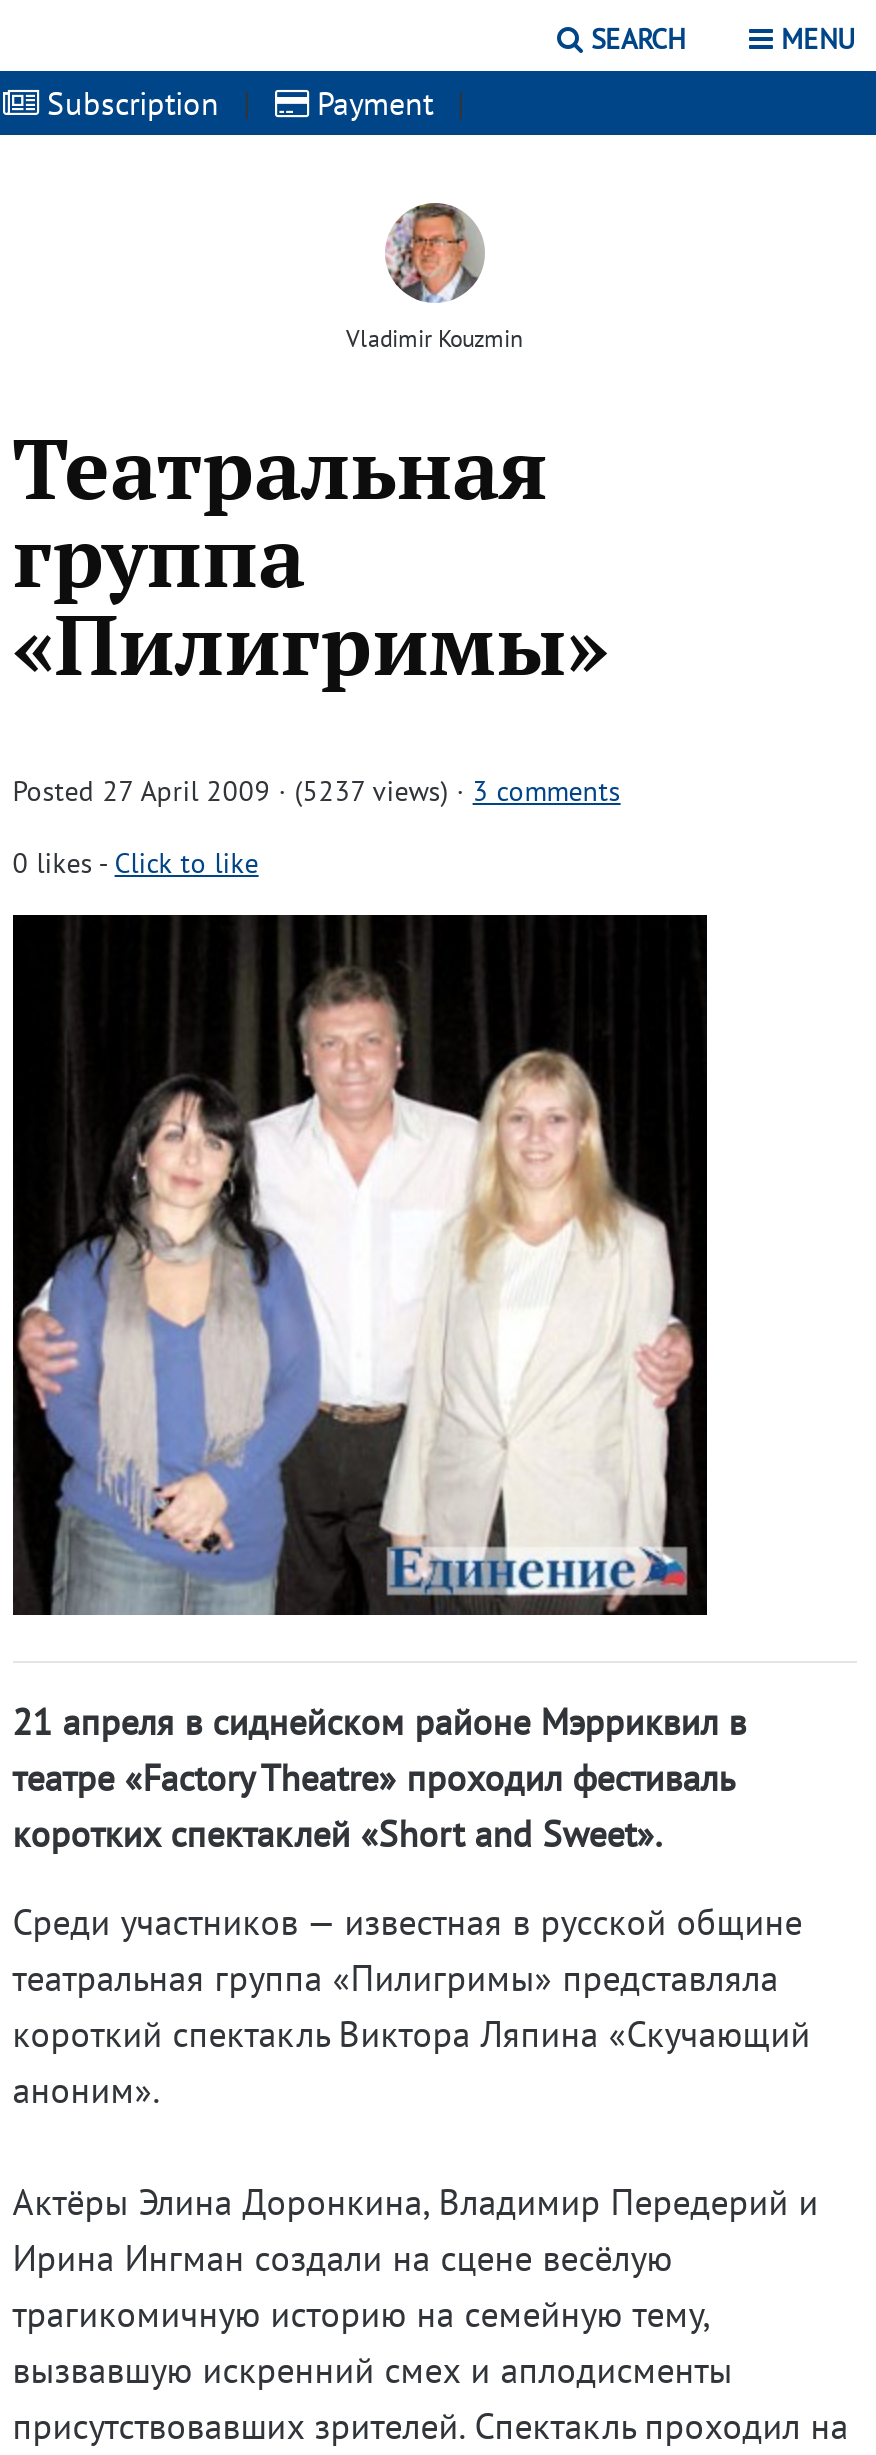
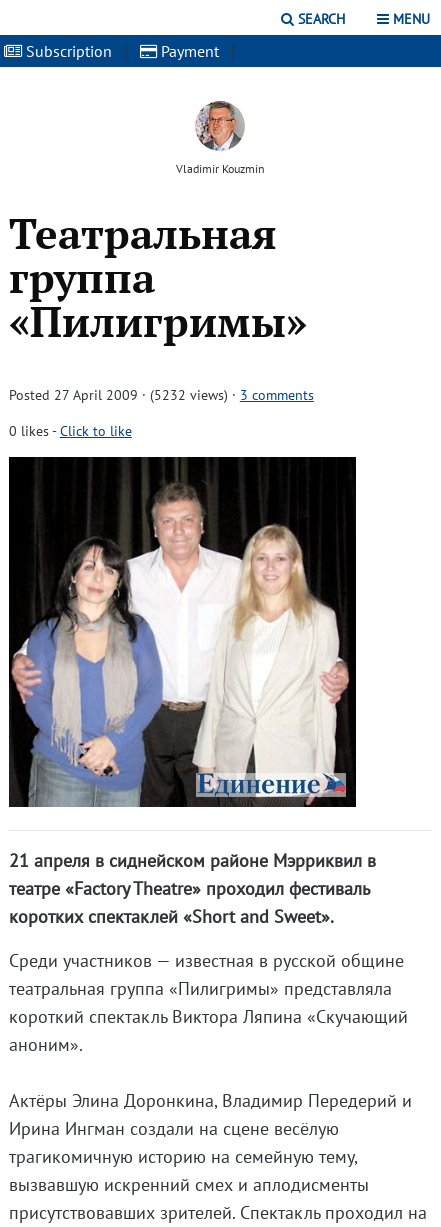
- Posted 27 April 2009 · (5237 views) · 3 comments
+ Posted 27 April 2009 · (5232 views) · 3 comments
